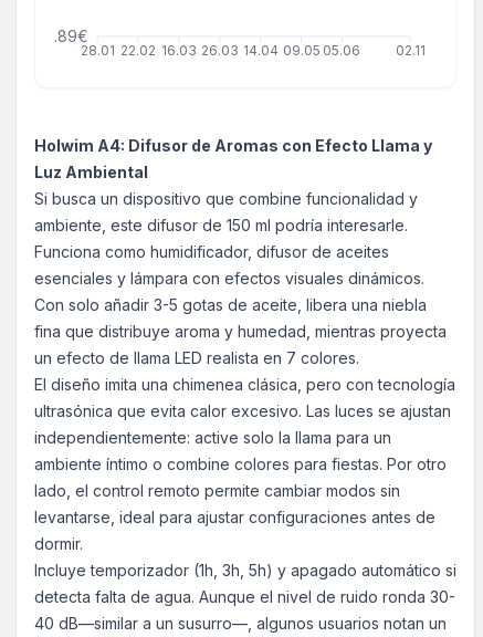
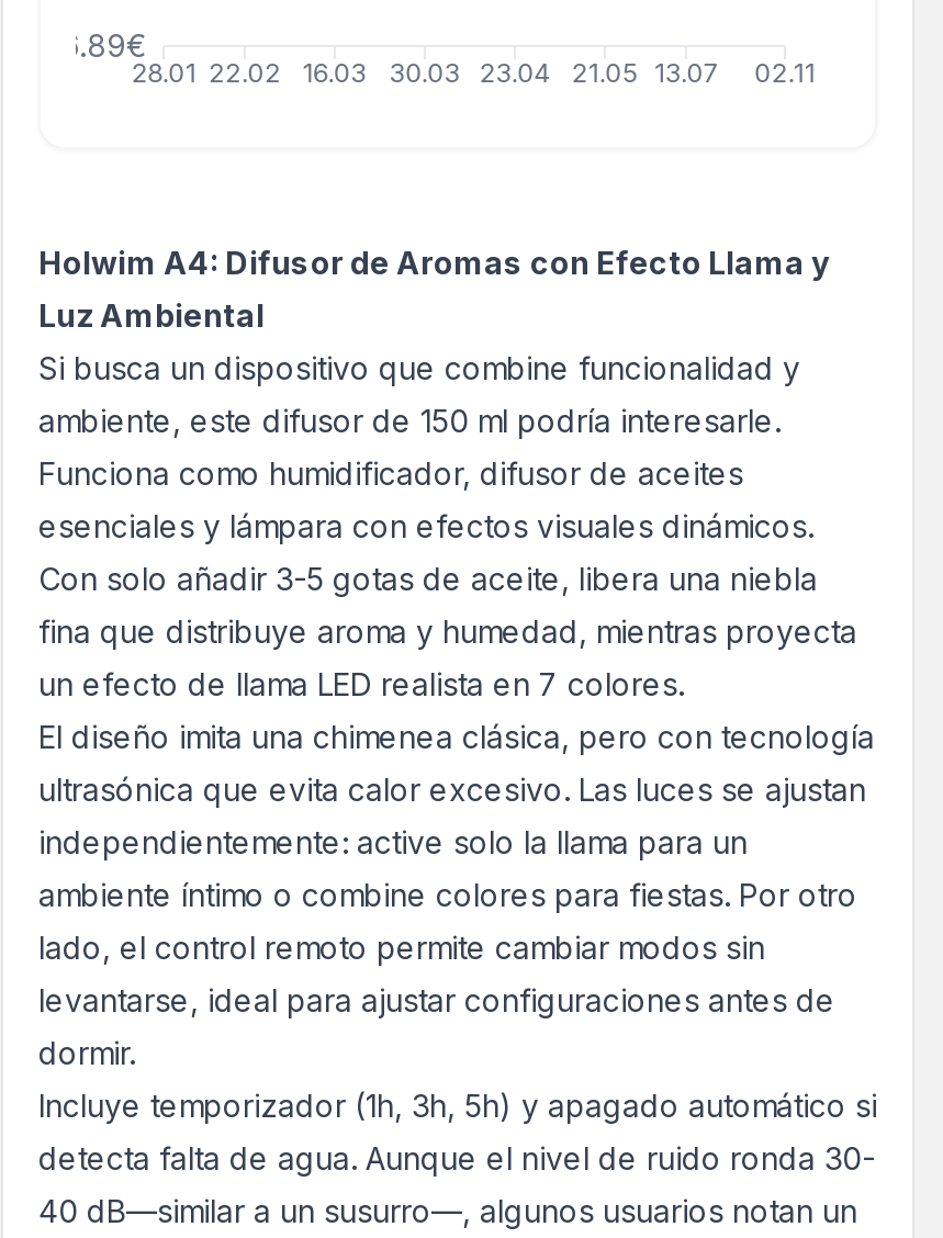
- 28.01 22.02 16.03 26.03 14.04 09.05 05.06
+ 28.01 22.02
+ 16.03
+ 30.03 23.04
+ 21.05 13.07
